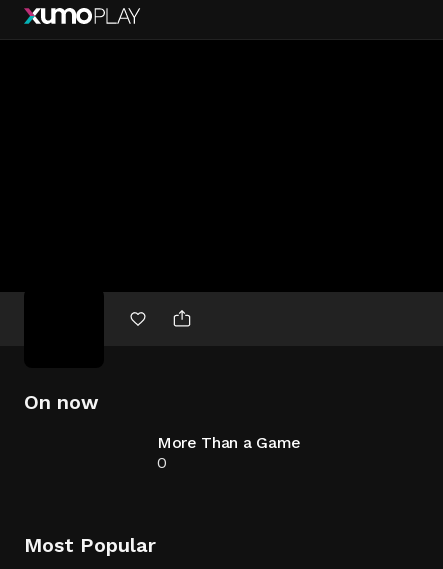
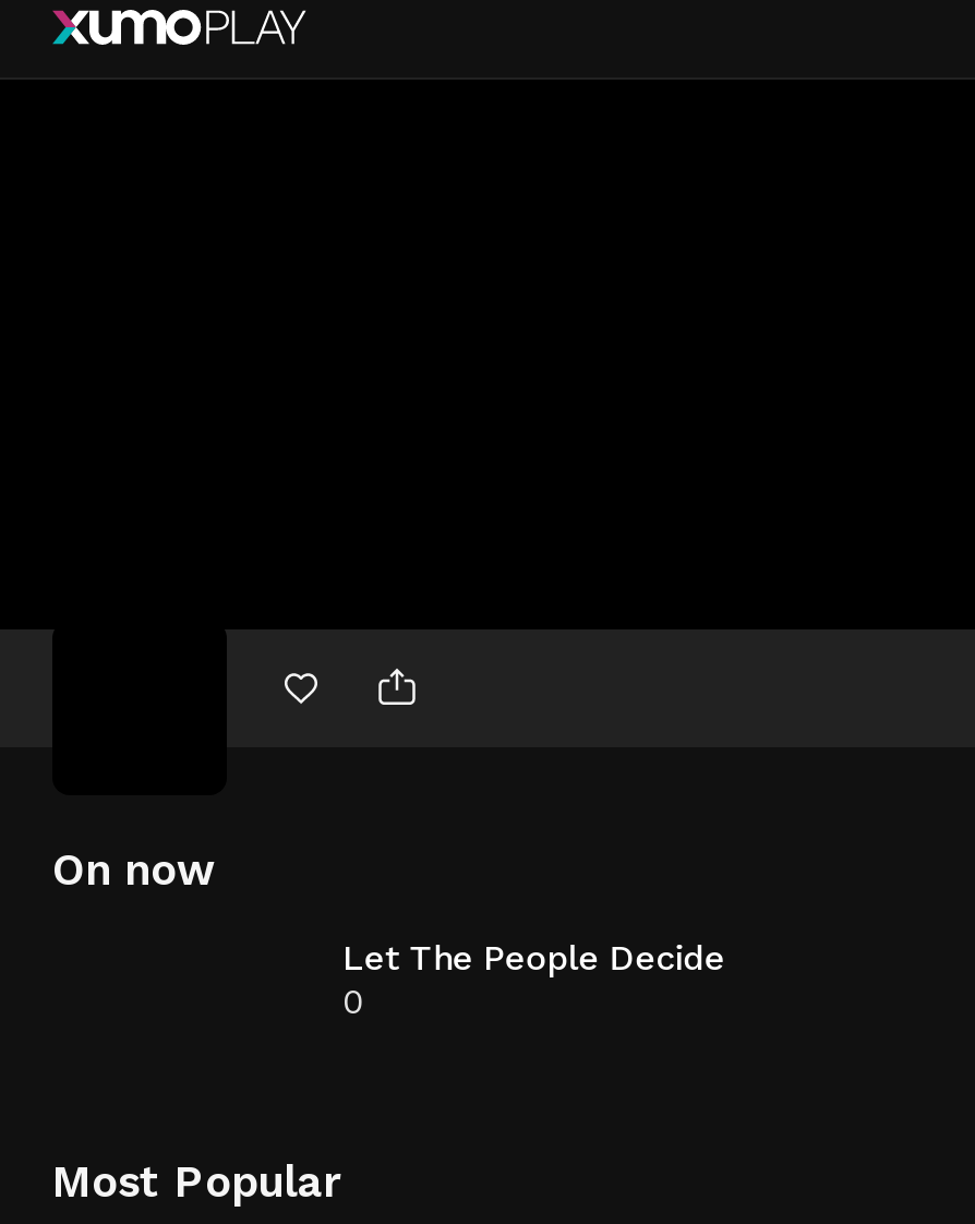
- More Than a Game
+ Let The People Decide
